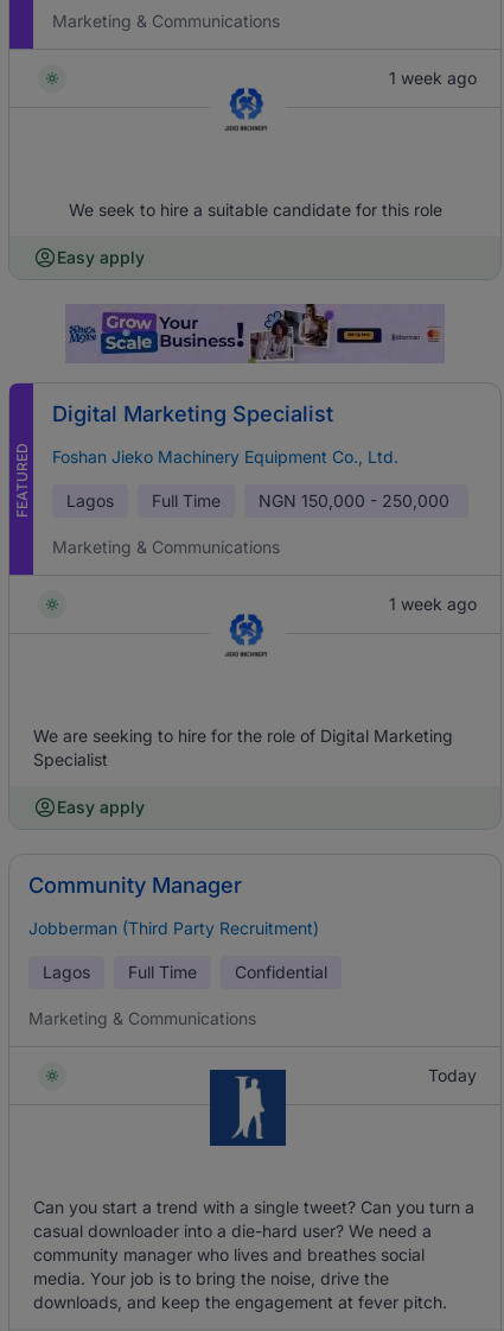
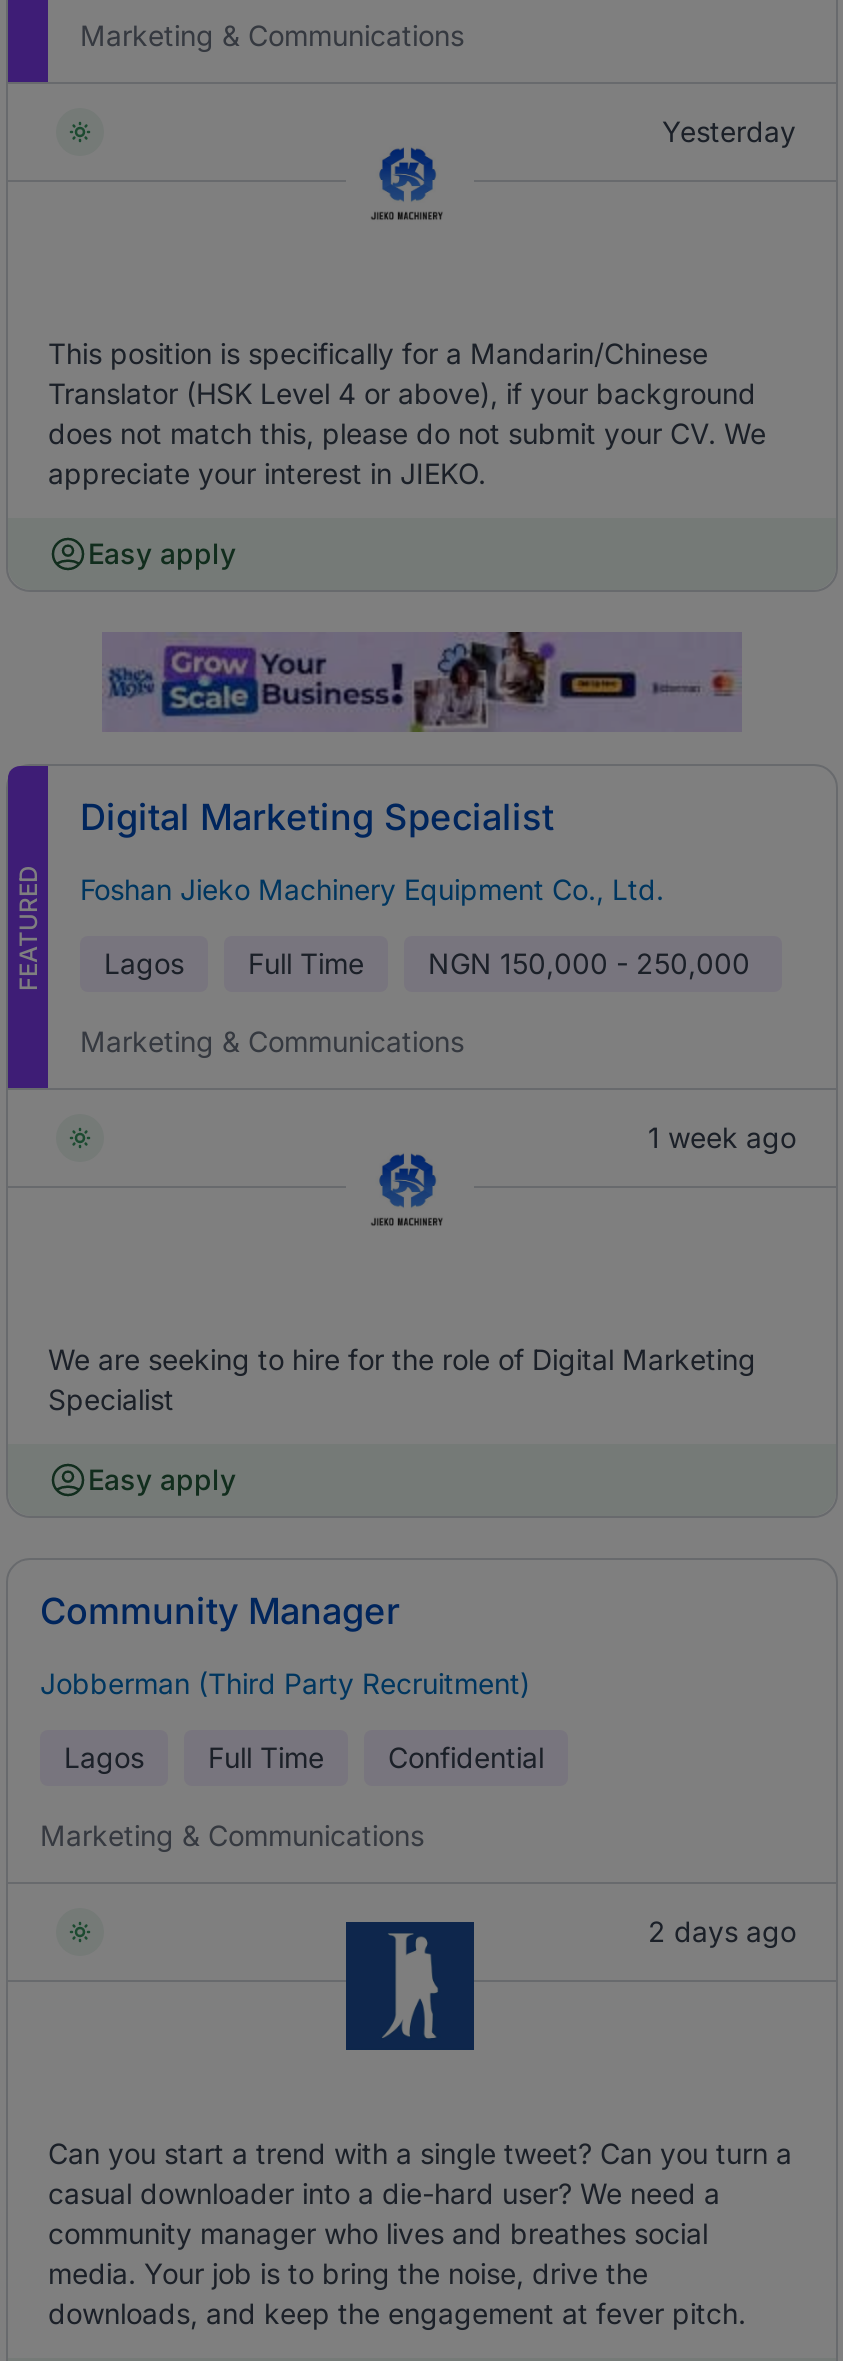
- 1 week ago
+ Yesterday

- We seek to hire a suitable candidate for this role
+ This position is specifically for a Mandarin/Chinese
+ Translator (HSK Level 4 or above), if your background
+ does not match this, please do not submit your CV. We
+ appreciate your interest in JIEKO.

- Today
+ 2 days ago
